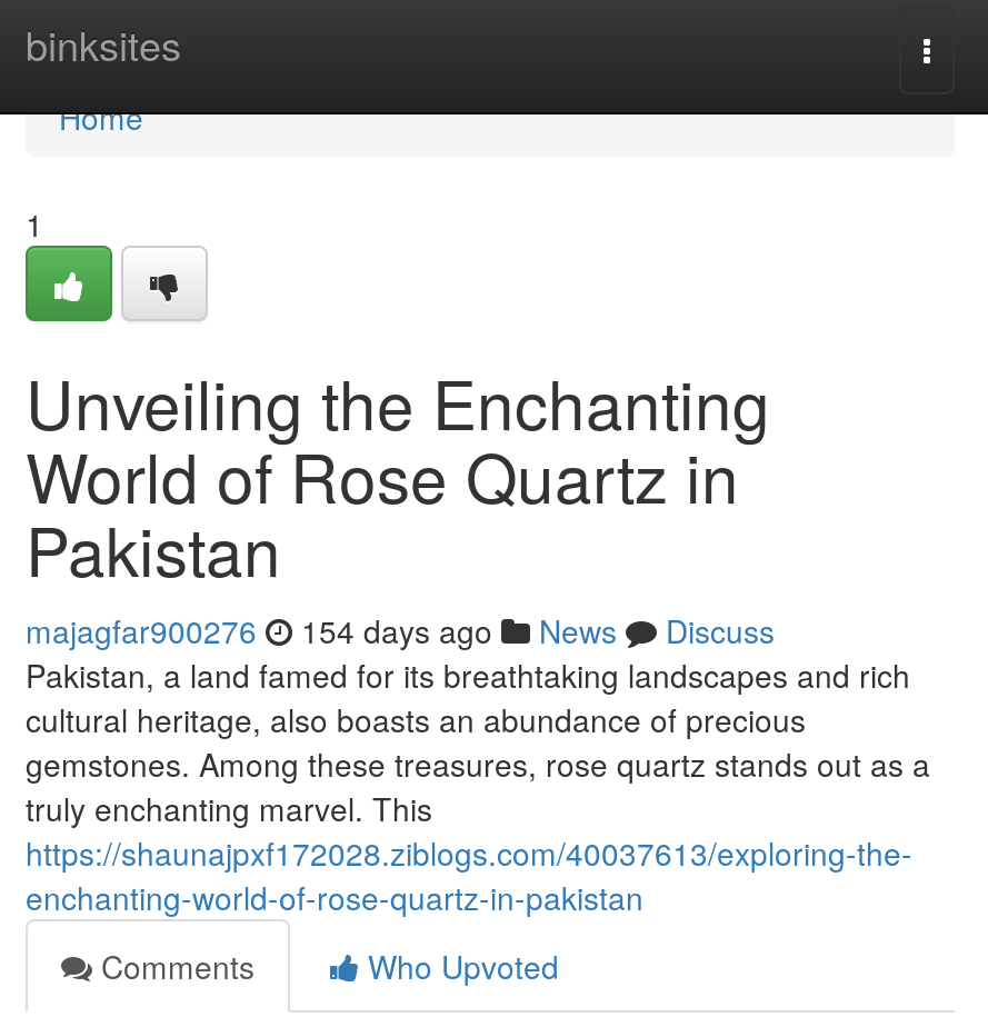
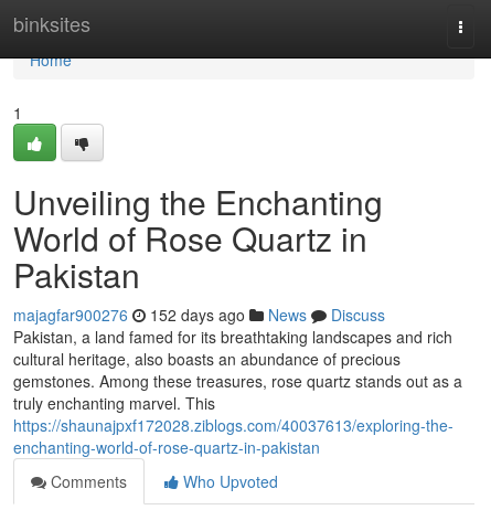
- majagfar900276 154 days ago News Discuss
+ majagfar900276 152 days ago News Discuss
